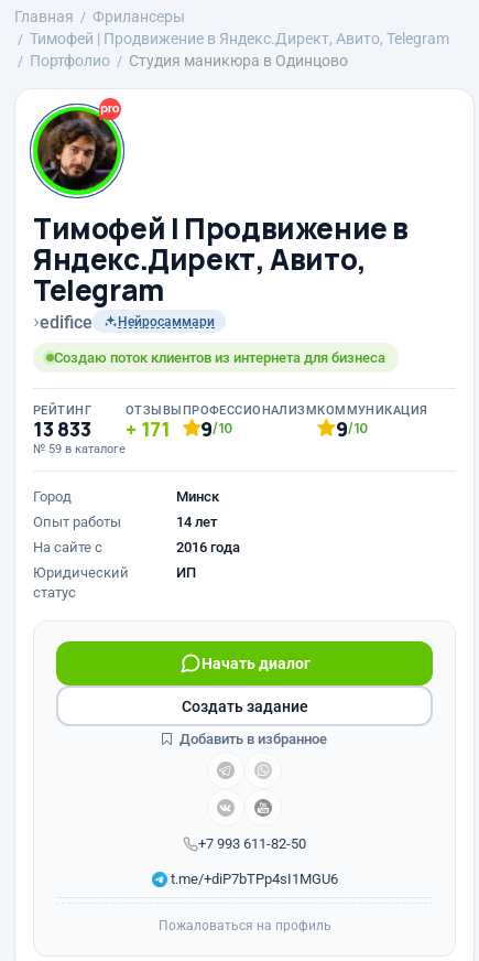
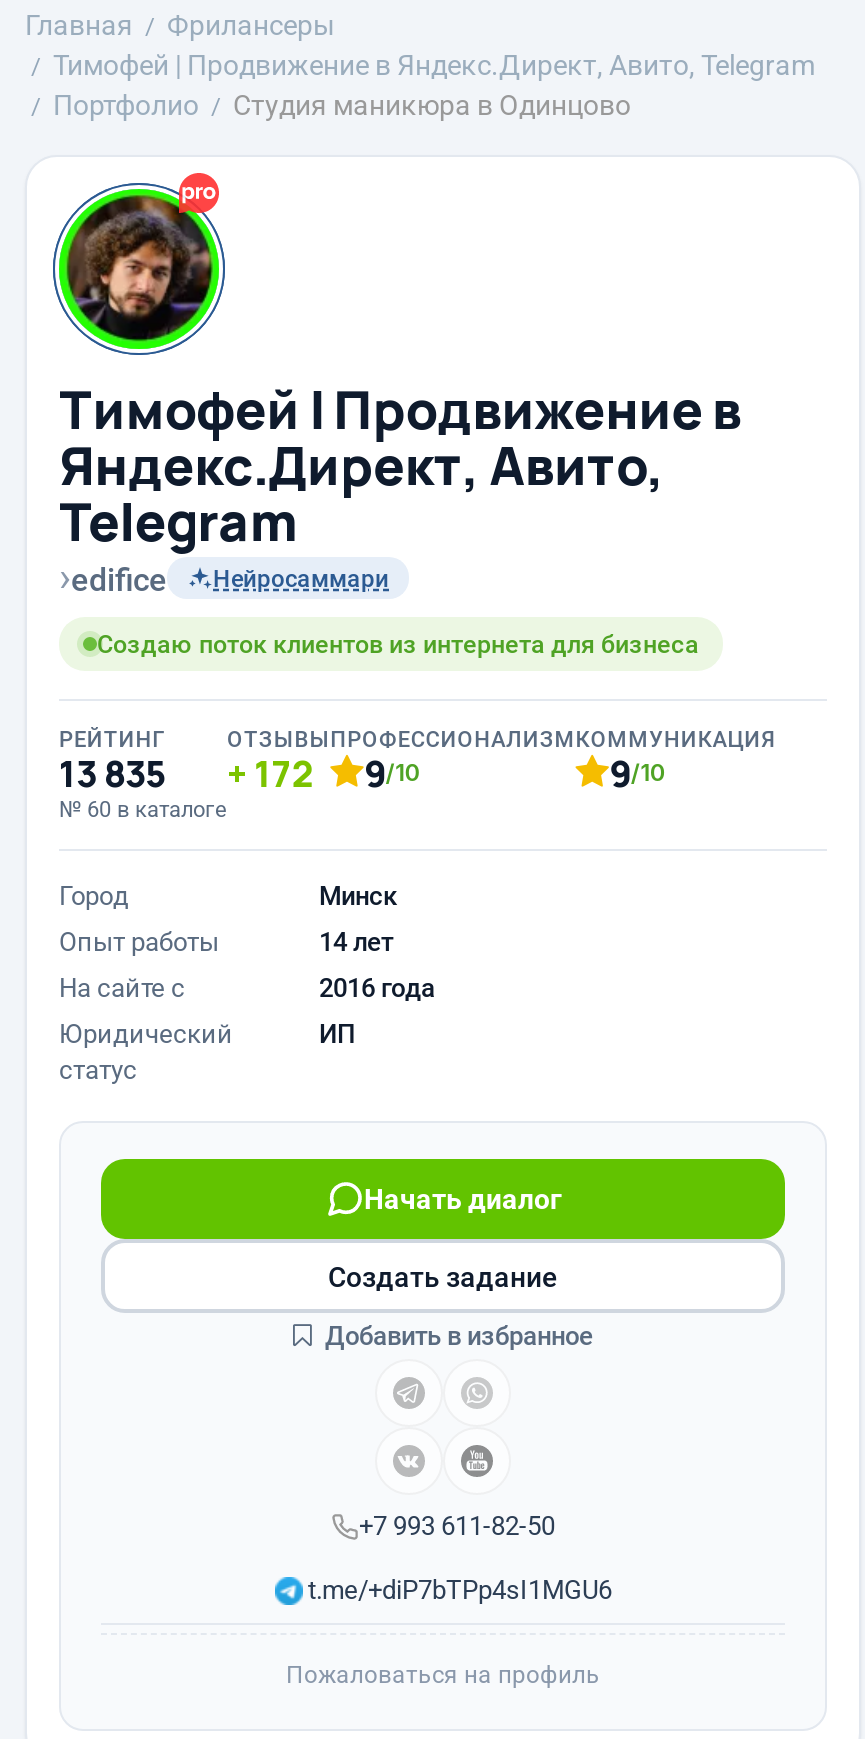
- 13 833
+ 13 835

- 171
+ 172

- № 59 в каталоге
+ № 60 в каталоге
